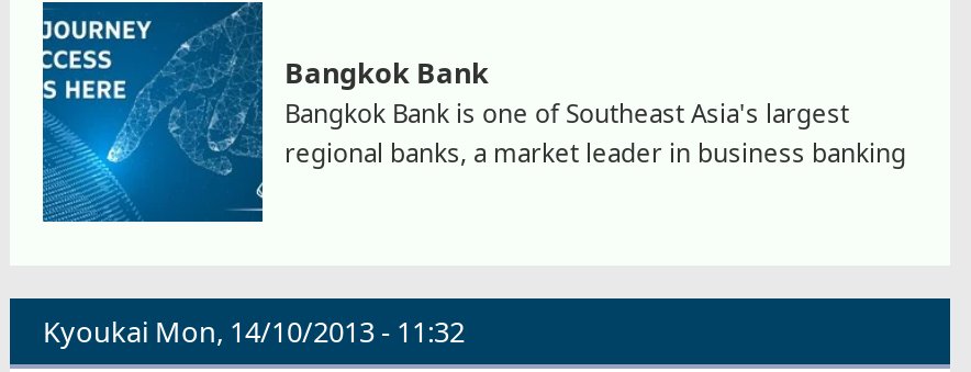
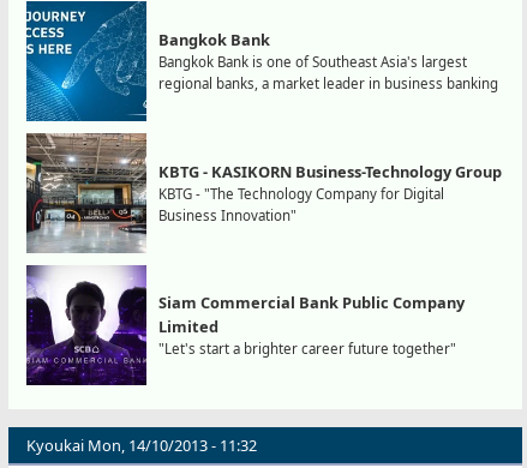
+ [image]
+ KBTG - KASIKORN Business-Technology Group
+ KBTG - "The Technology Company for Digital
+ Business Innovation"

+ [image]
+ Siam Commercial Bank Public Company
+ Limited
+ "Let's start a brighter career future together"
